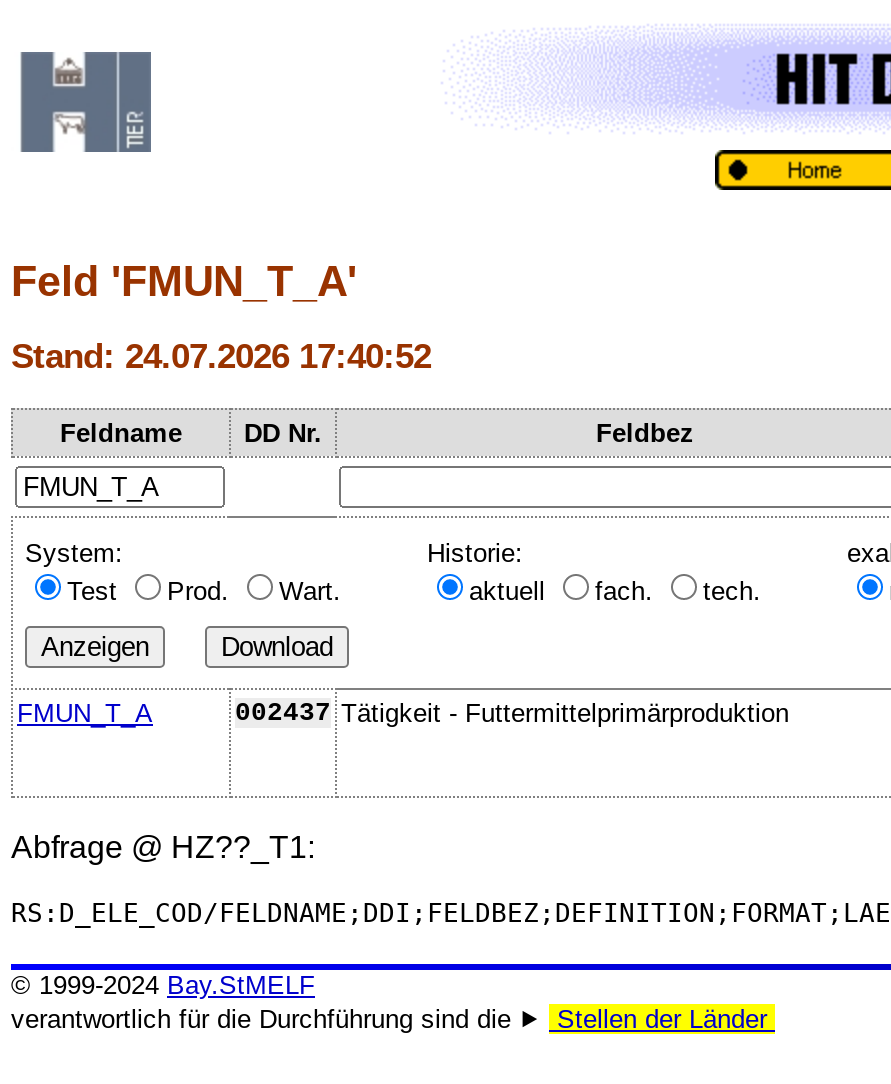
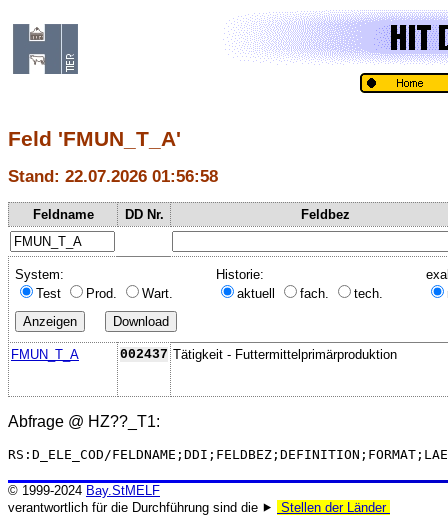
- Stand: 24.07.2026 17:40:52
+ Stand: 22.07.2026 01:56:58
